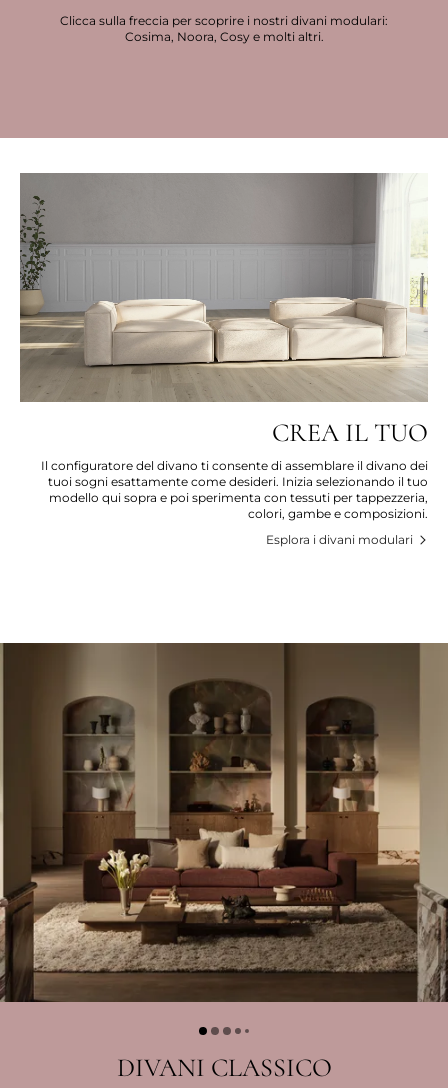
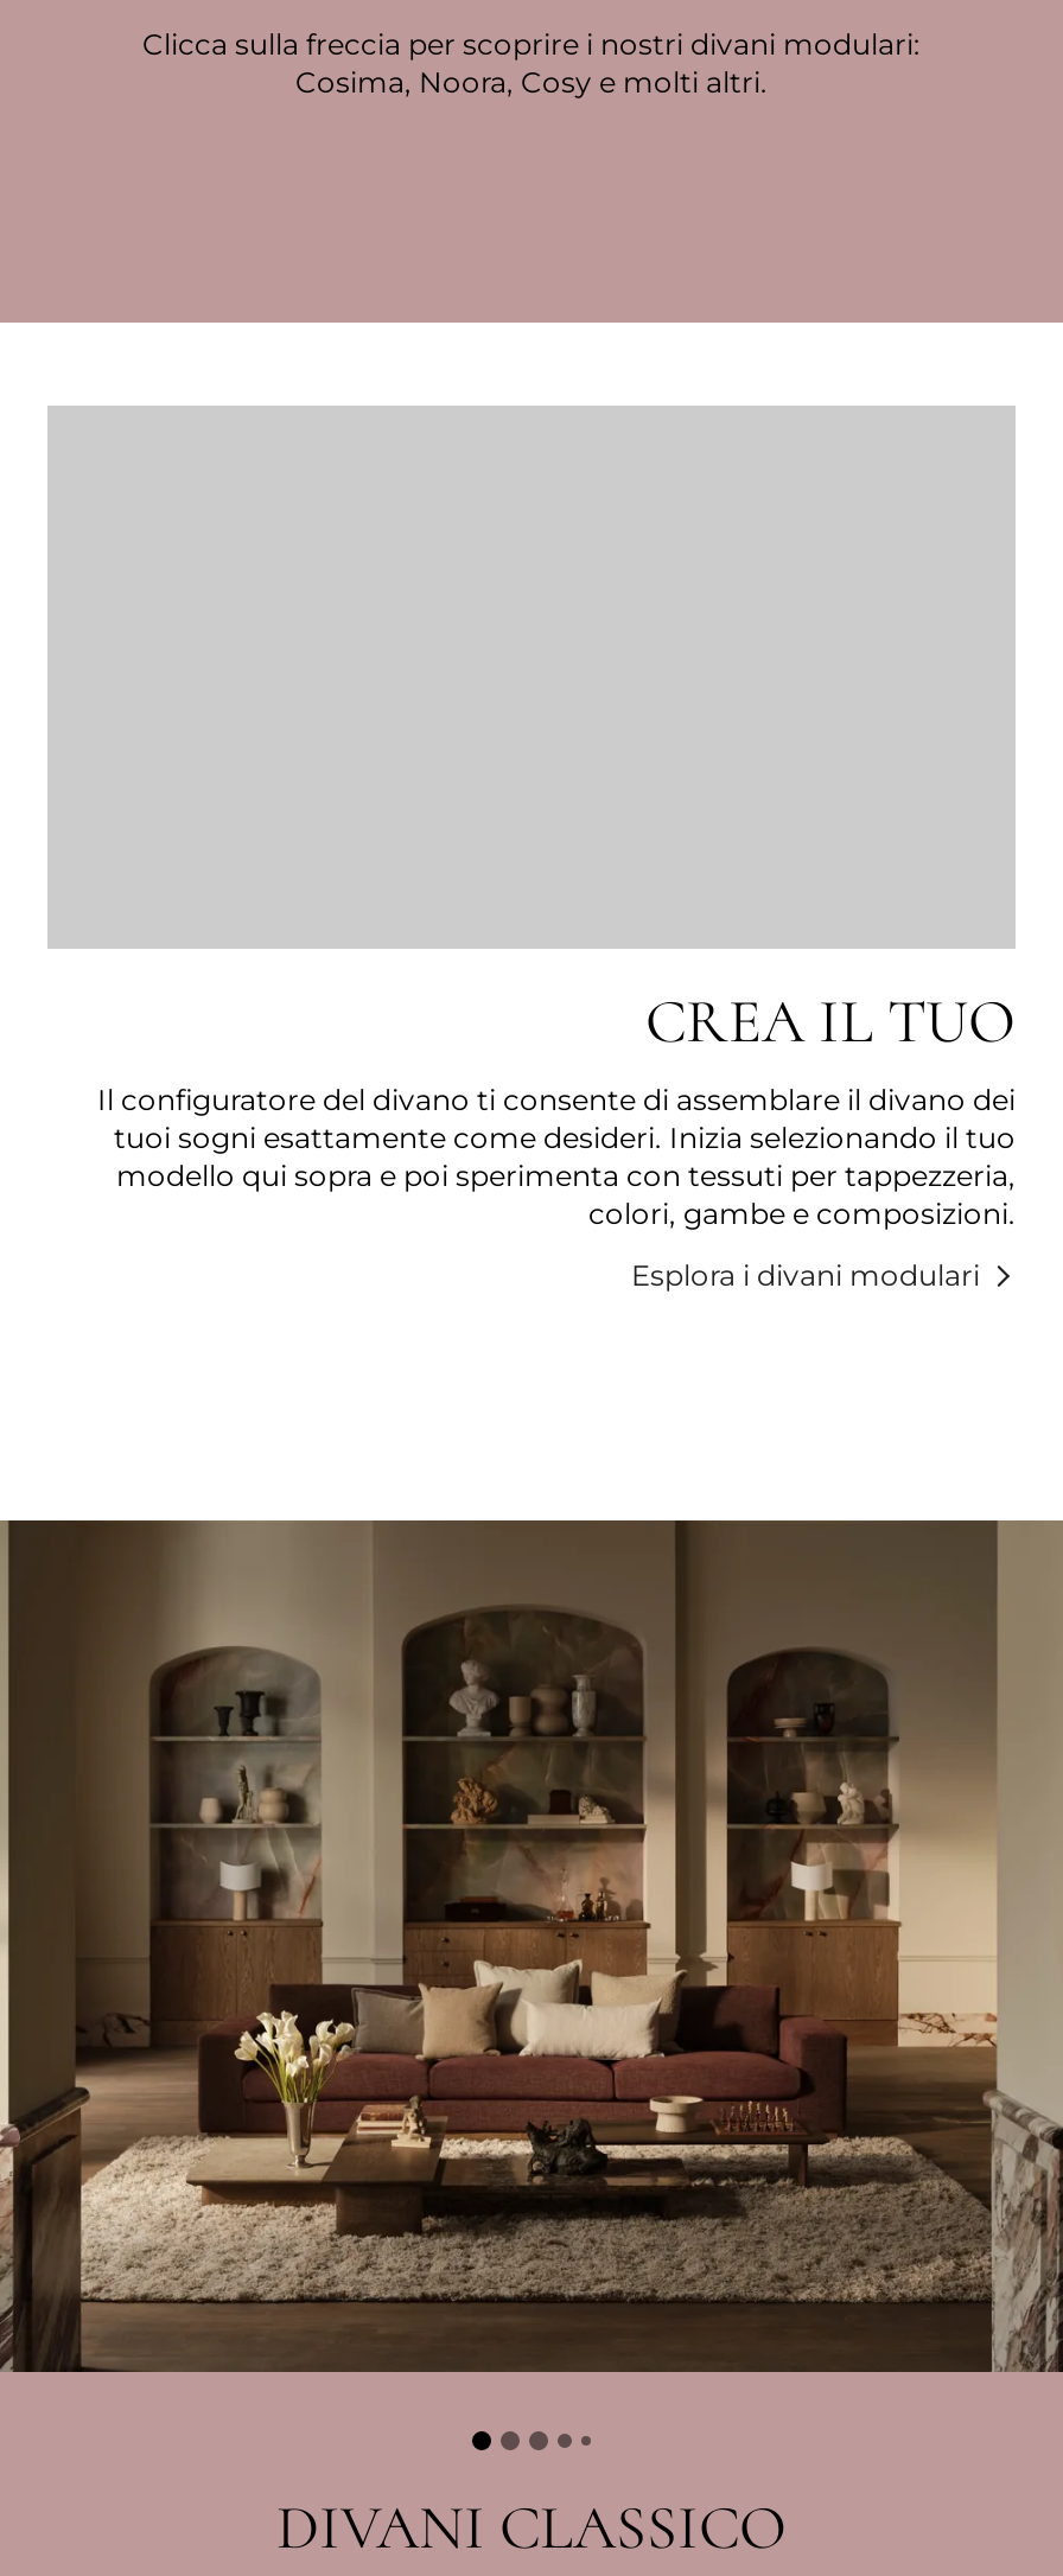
- [image]
